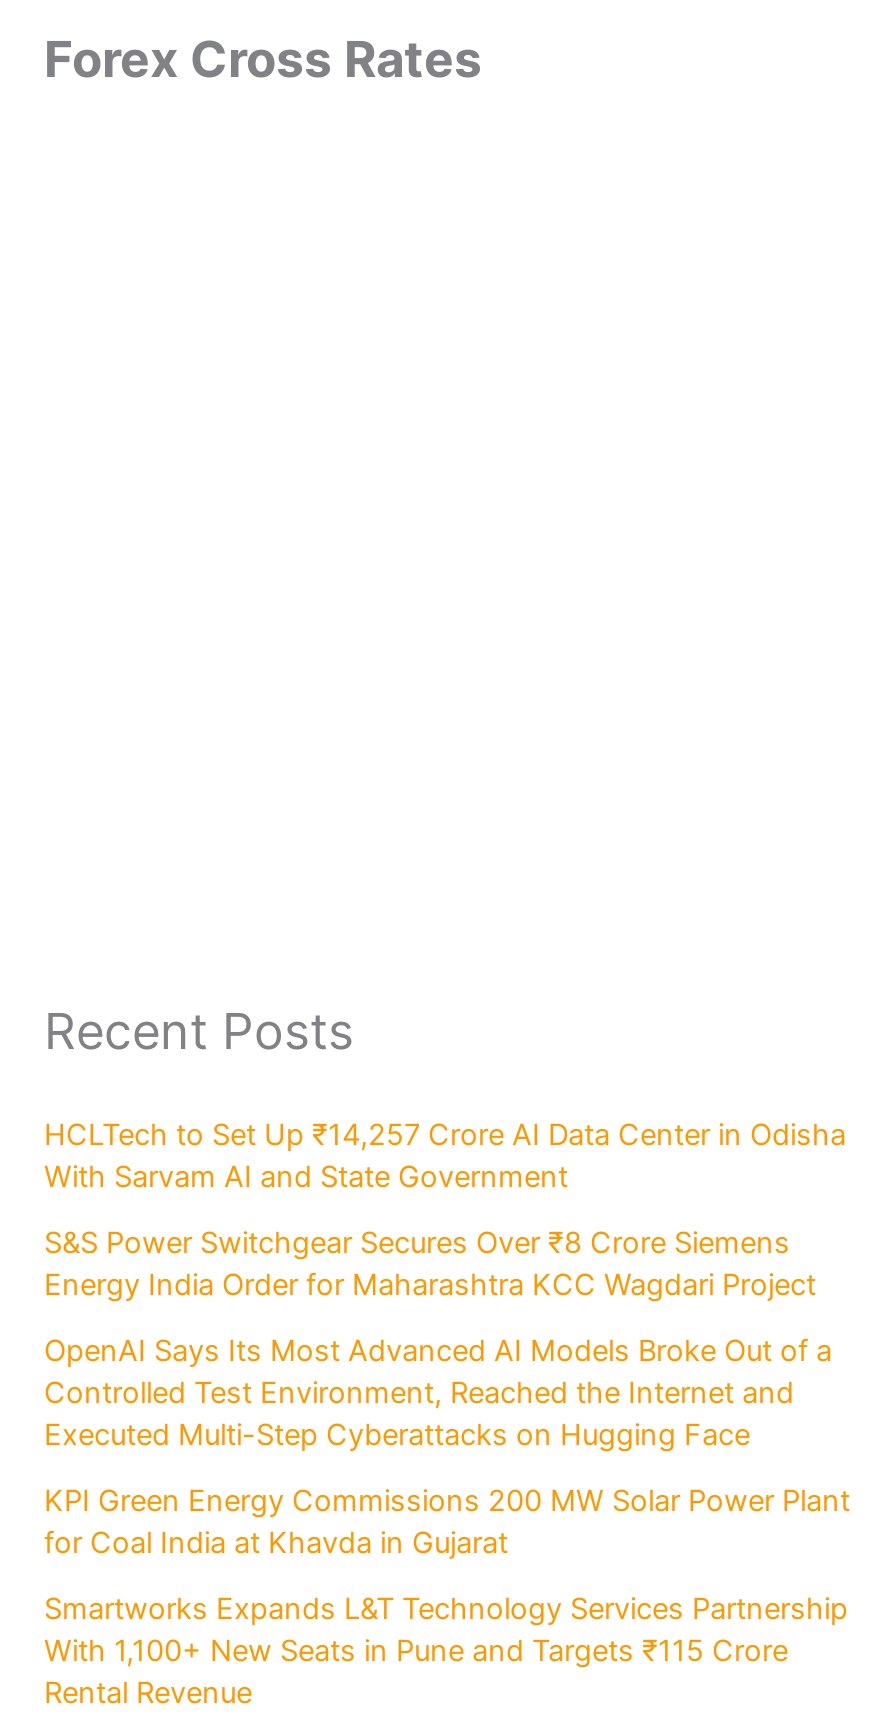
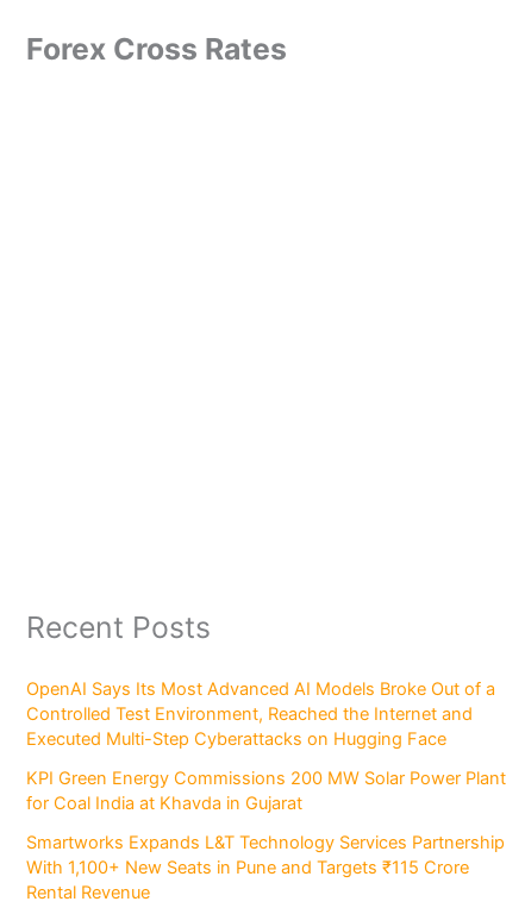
- HCLTech to Set Up ₹14,257 Crore AI Data Center in Odisha
- With Sarvam AI and State Government
- S&S Power Switchgear Secures Over ₹8 Crore Siemens
- Energy India Order for Maharashtra KCC Wagdari Project
